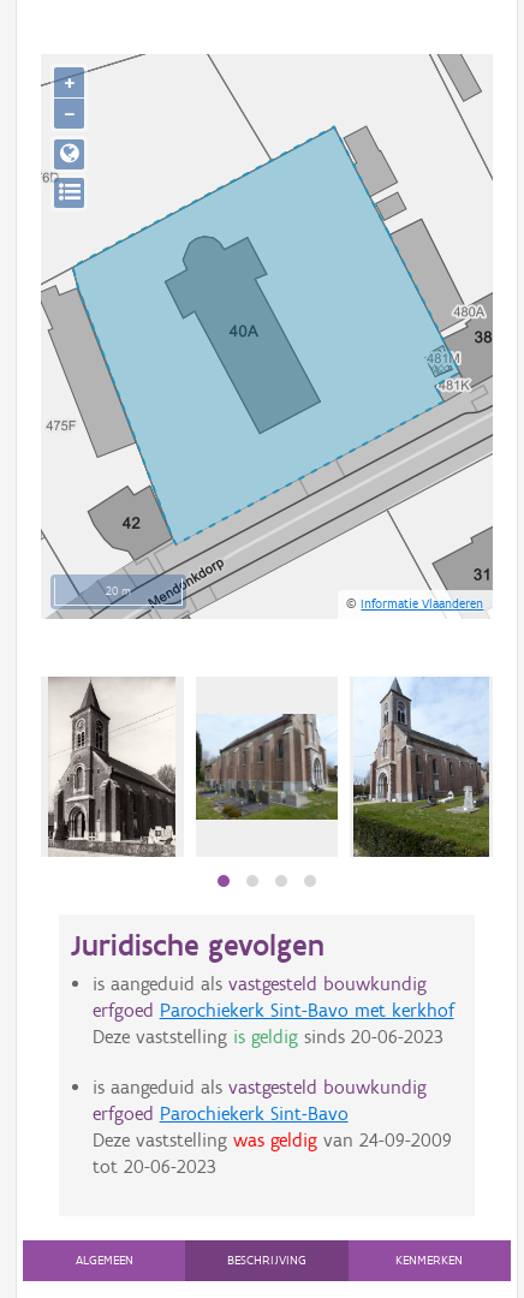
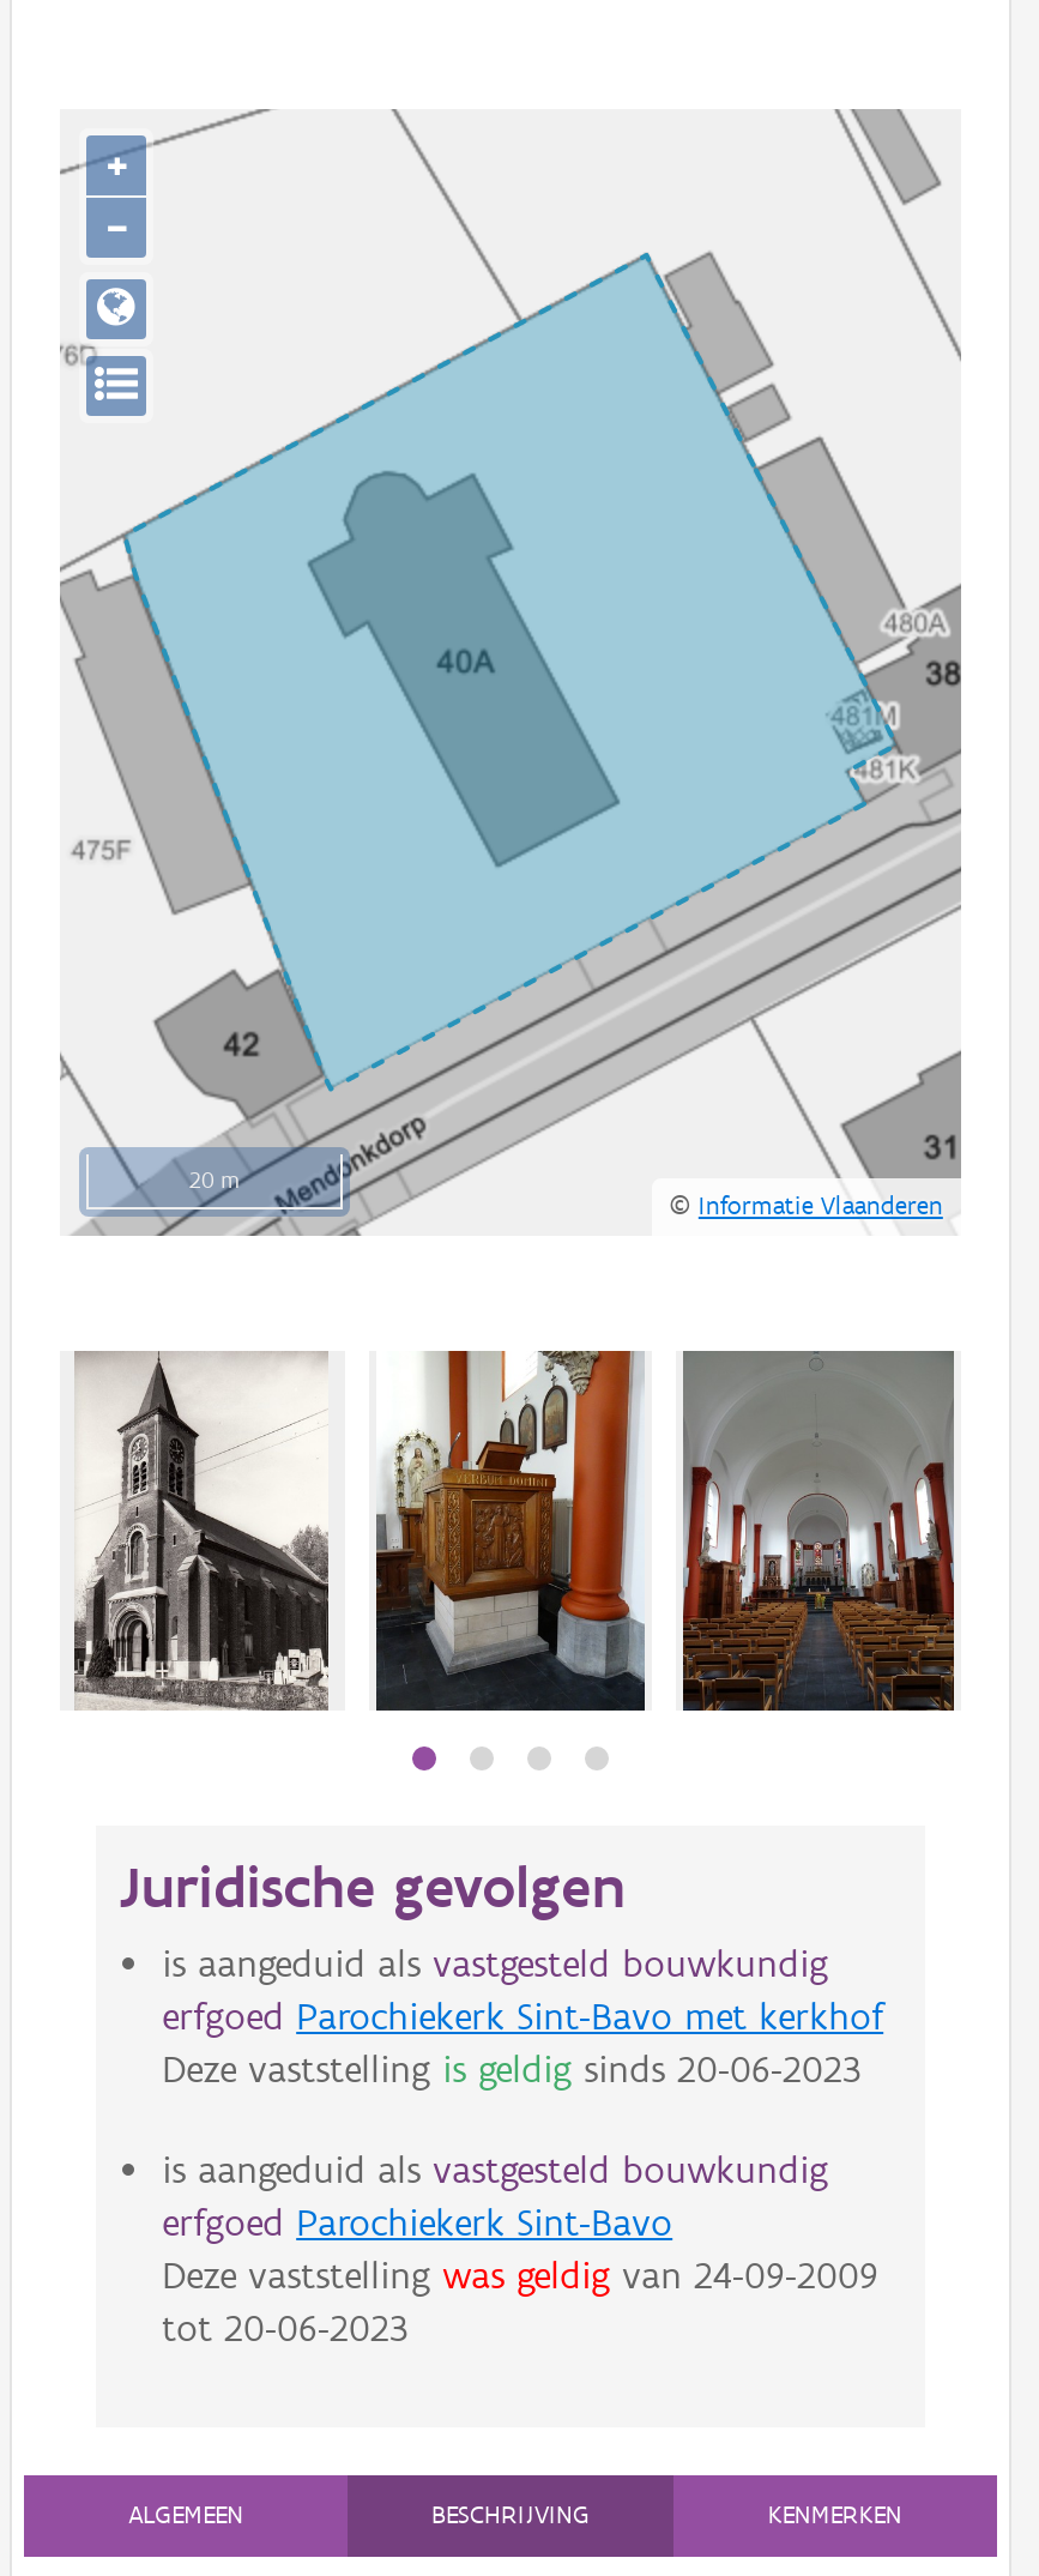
- [image]
+ [image]

- [image]
+ [image]
